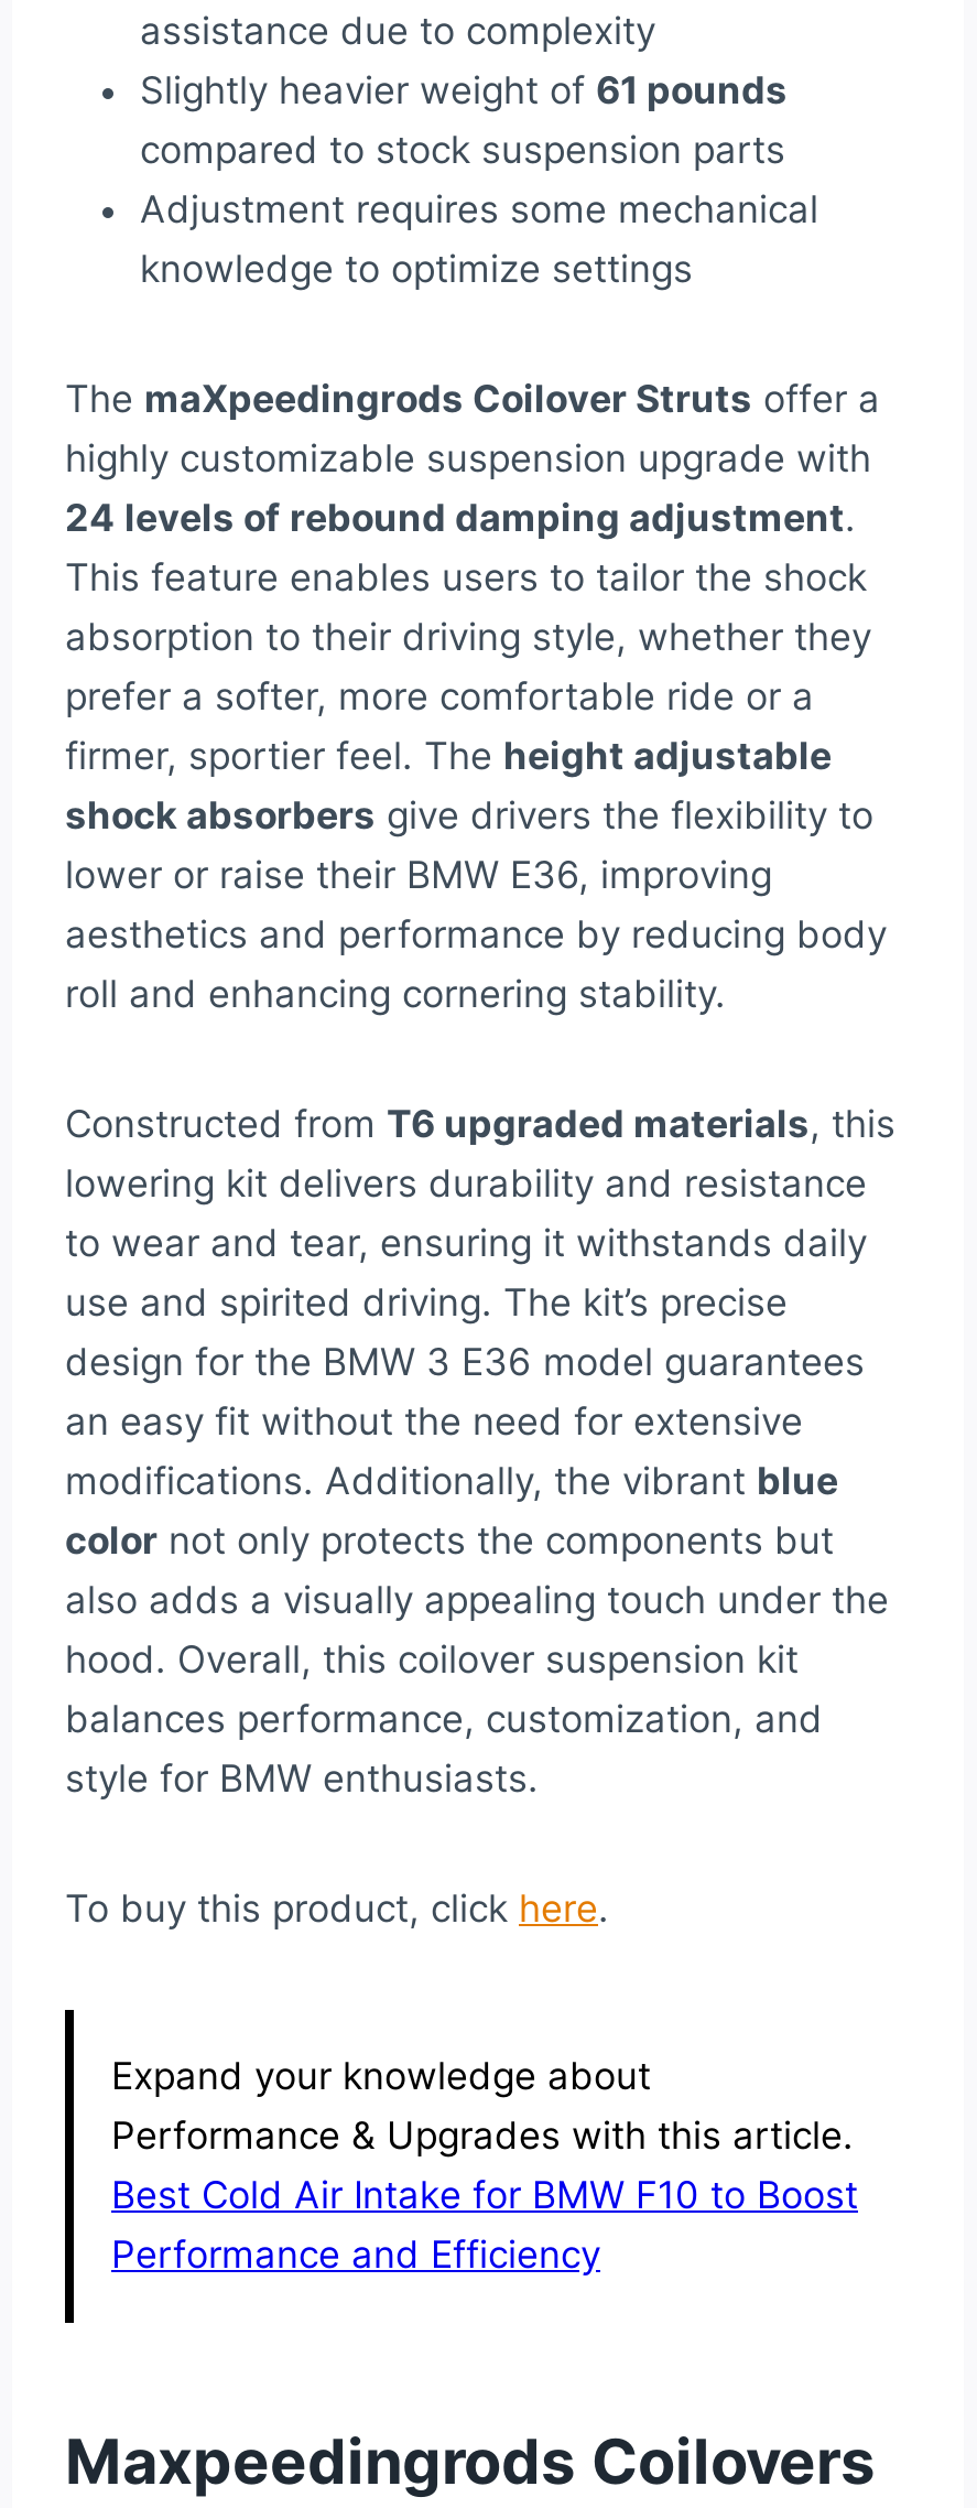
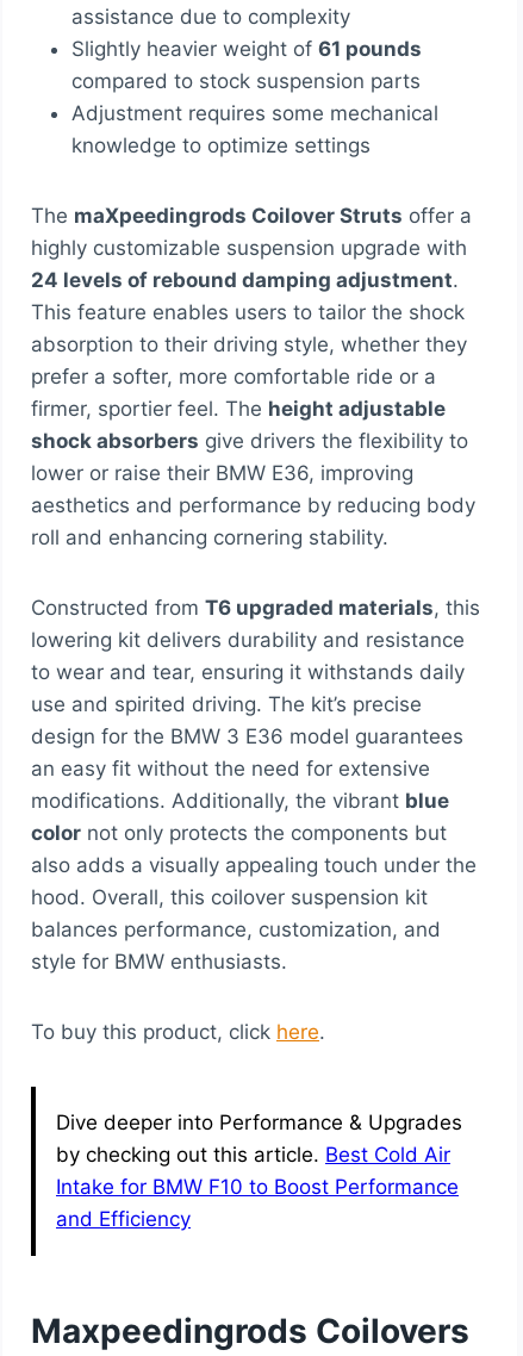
- Expand your knowledge about
- Performance & Upgrades with this article.
- Best Cold Air Intake for BMW F10 to Boost
- Performance and Efficiency
+ Dive deeper into Performance & Upgrades
+ by checking out this article. Best Cold Air
+ Intake for BMW F10 to Boost Performance
+ and Efficiency
